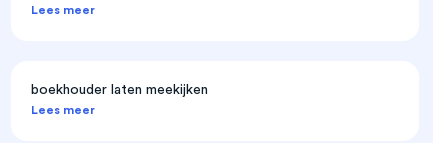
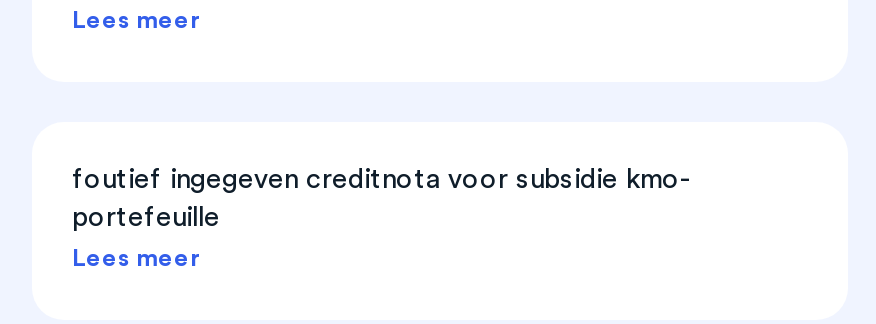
- boekhouder laten meekijken
+ foutief ingegeven creditnota voor subsidie kmo-
+ portefeuille
